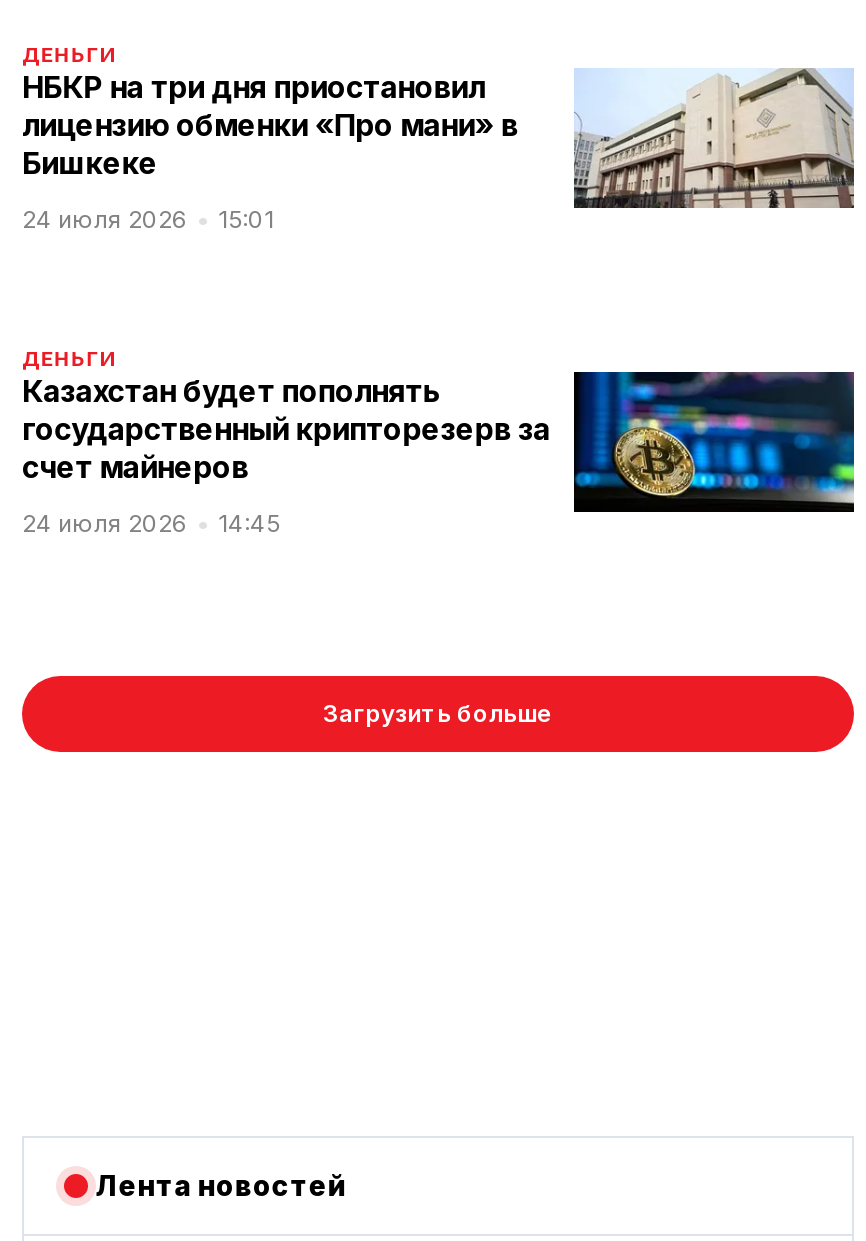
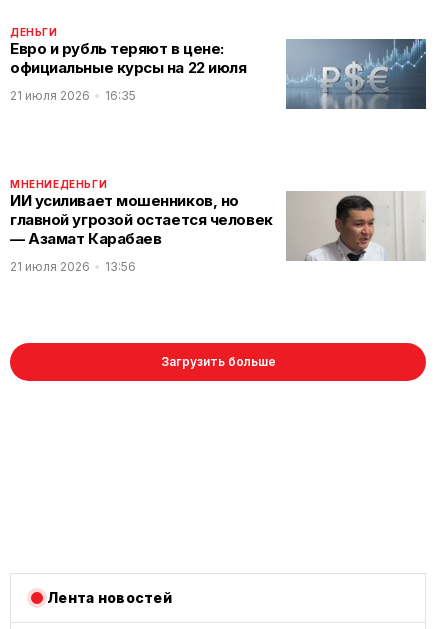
- [image]
- НБКР на три дня приостановил
- лицензию обменки «Про мани» в
- Бишкеке
+ [image]
+ Евро и рубль теряют в цене:
+ официальные курсы на 22 июля

- 24 июля 2026
- 15:01
+ 21 июля 2026
+ 16:35

- [image]
- ДЕНЬГИ
- Казахстан будет пополнять
- государственный крипторезерв за
- счет майнеров
+ [image]
+ МНЕНИЕДЕНЬГИ
+ ИИ усиливает мошенников, но
+ главной угрозой остается человек
+ — Азамат Карабаев

- 24 июля 2026
- 14:45
+ 21 июля 2026
+ 13:56
